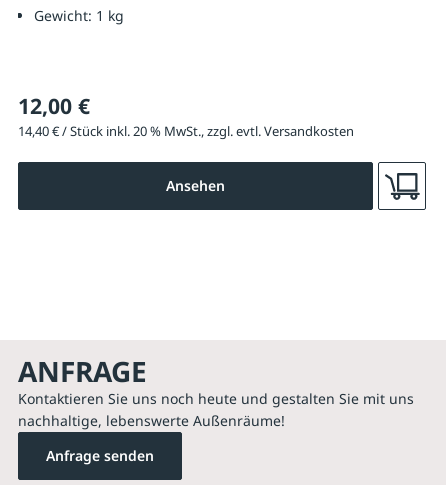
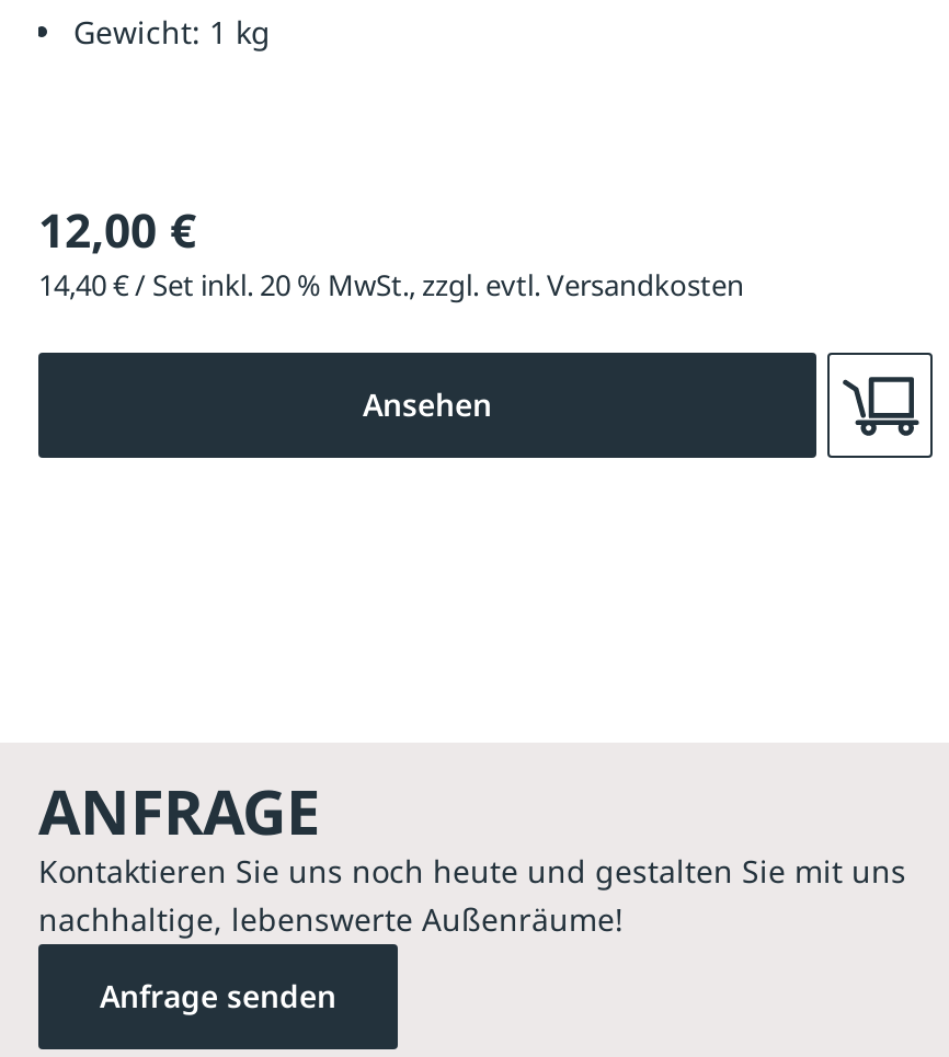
- 14,40 € / Stück inkl. 20 % MwSt., zzgl. evtl. Versandkosten
+ 14,40 € / Set inkl. 20 % MwSt., zzgl. evtl. Versandkosten
